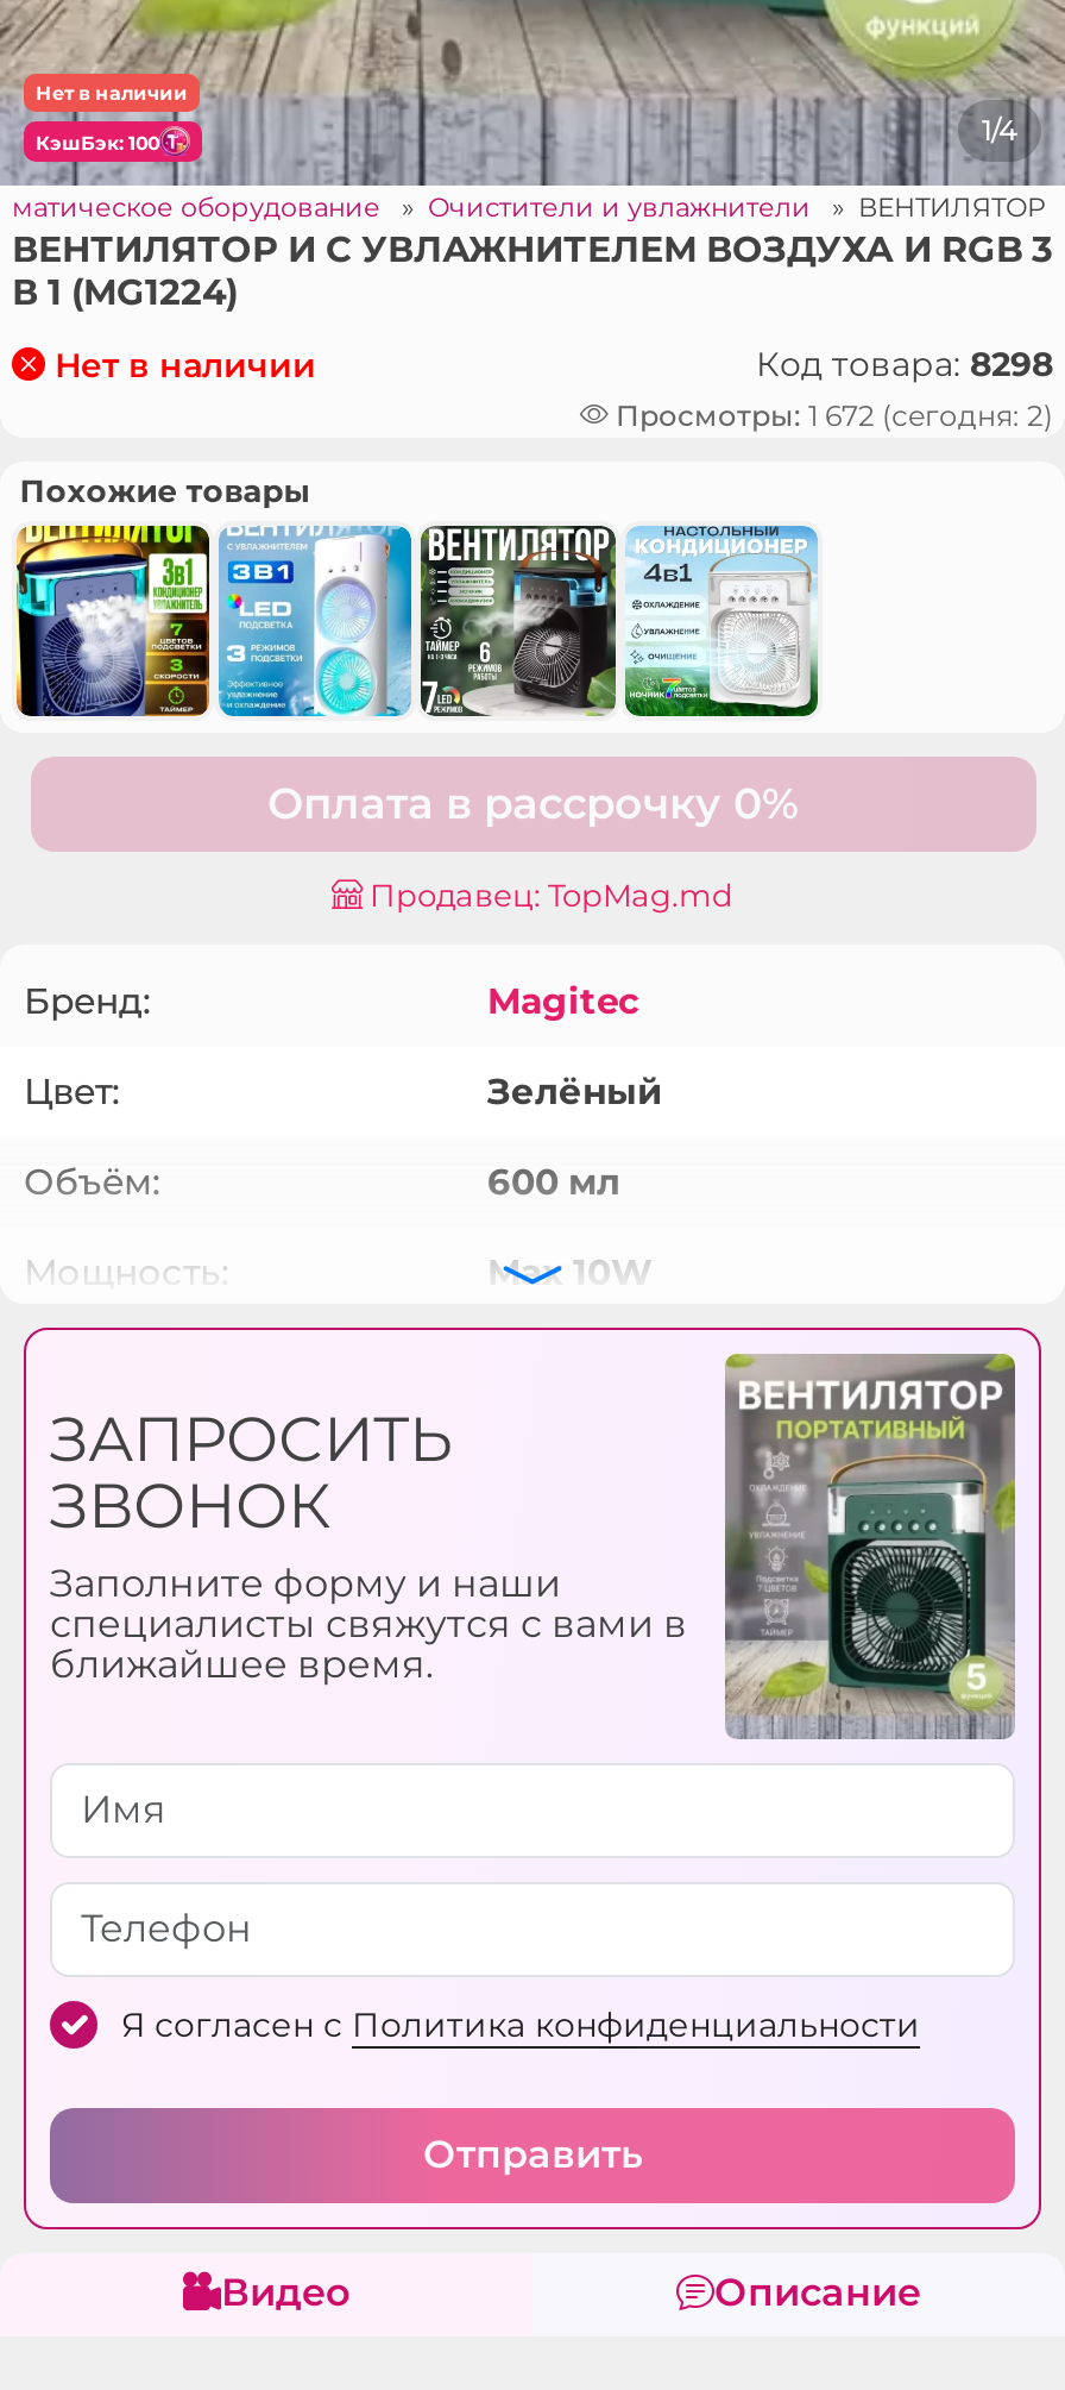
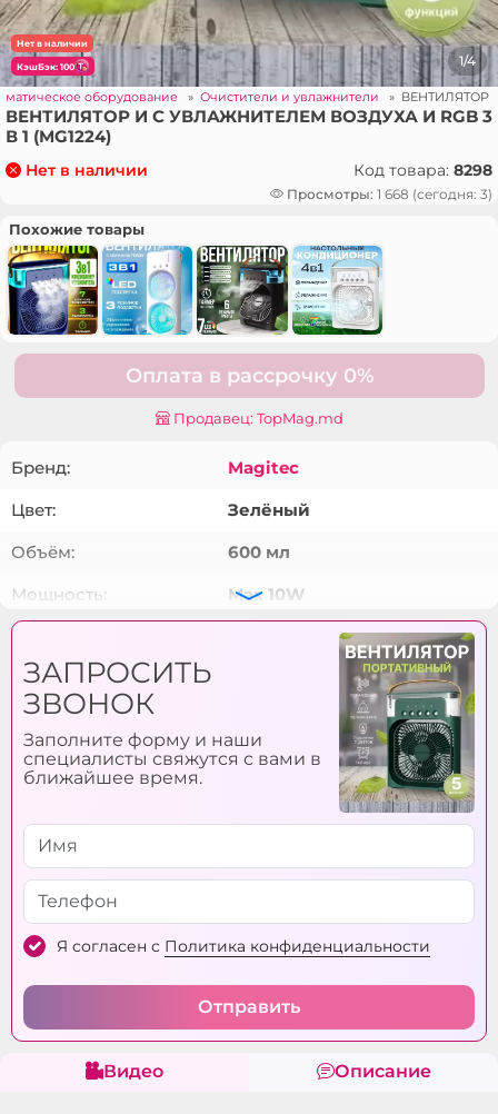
- Просмотры: 1 672 (сегодня: 2)
+ Просмотры: 1 668 (сегодня: 3)
